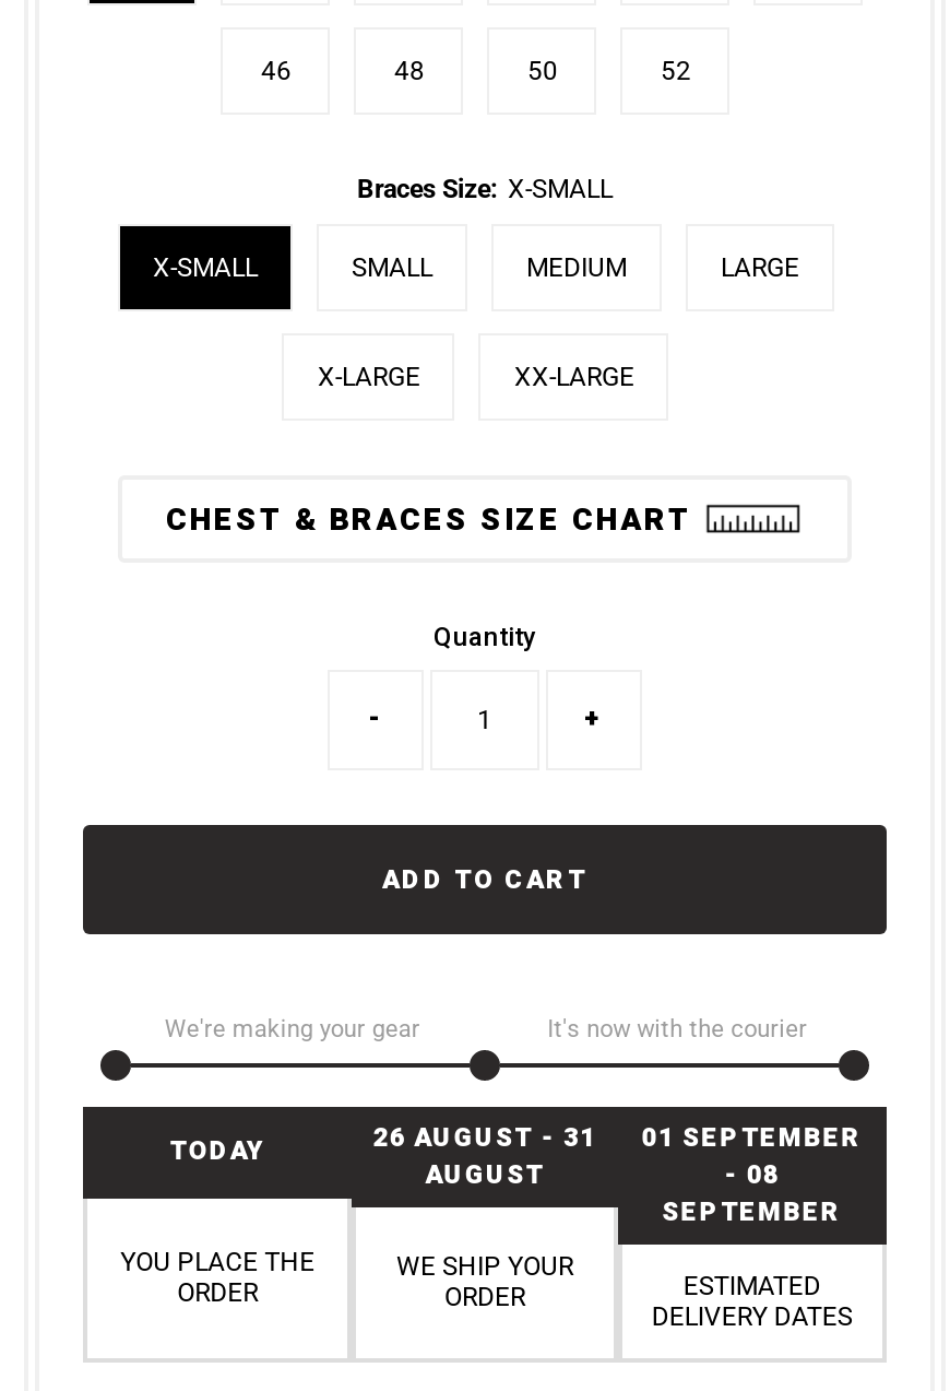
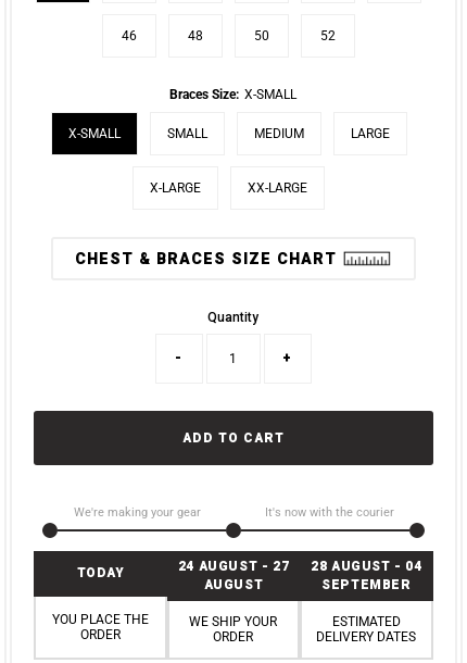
- 26 AUGUST - 31
+ 24 AUGUST - 27

- 01 SEPTEMBER
- - 08
+ 28 AUGUST - 04
